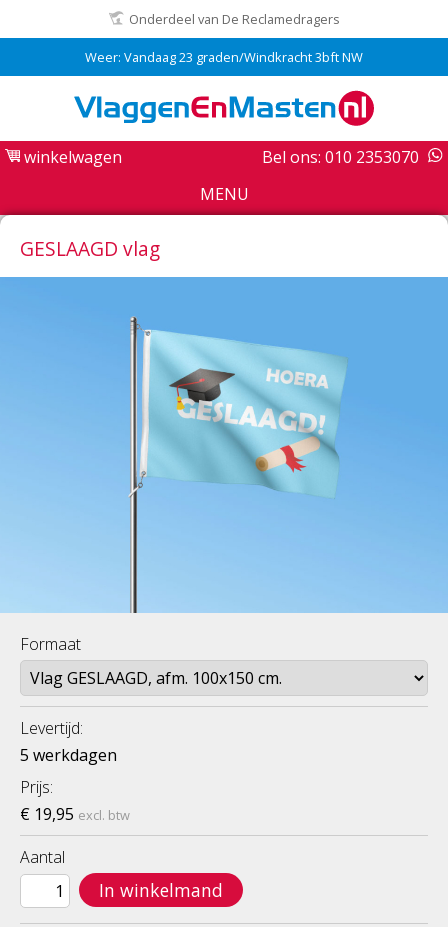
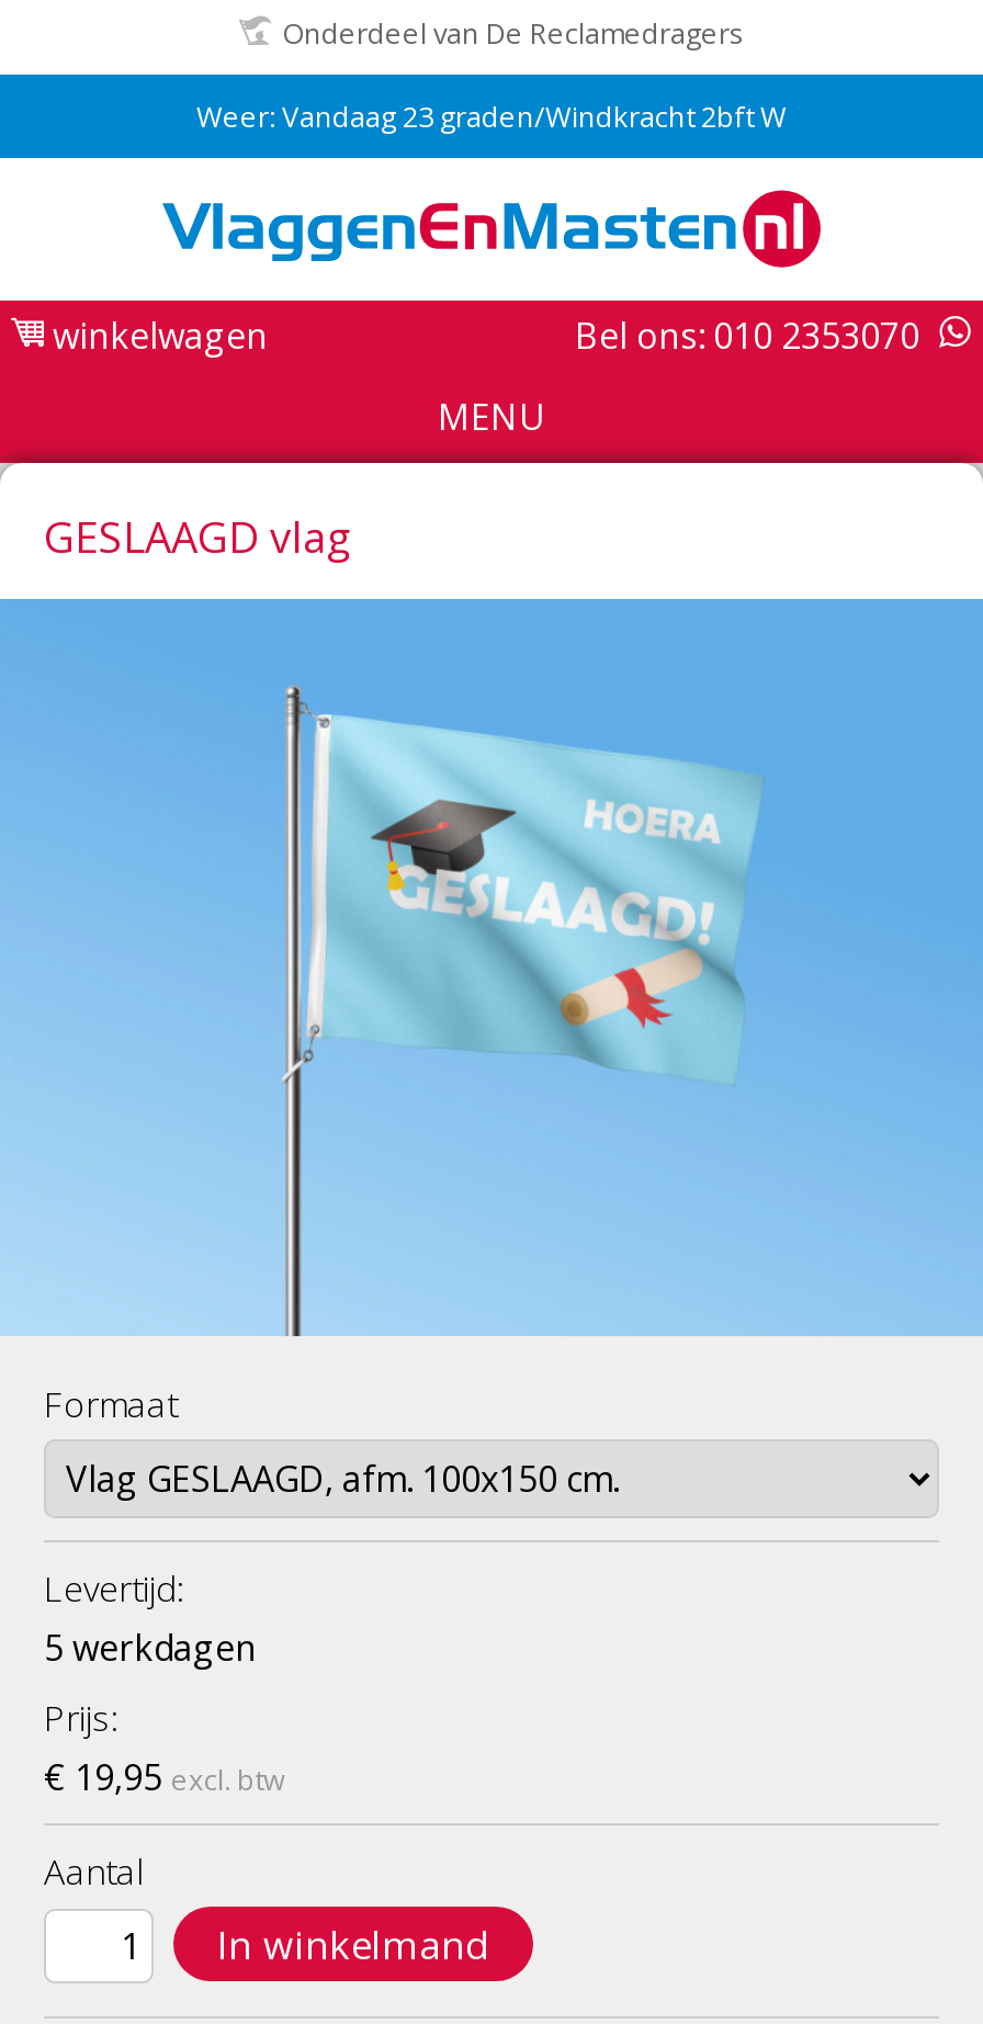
- Weer: Vandaag 23 graden/Windkracht 3bft NW
+ Weer: Vandaag 23 graden/Windkracht 2bft W
